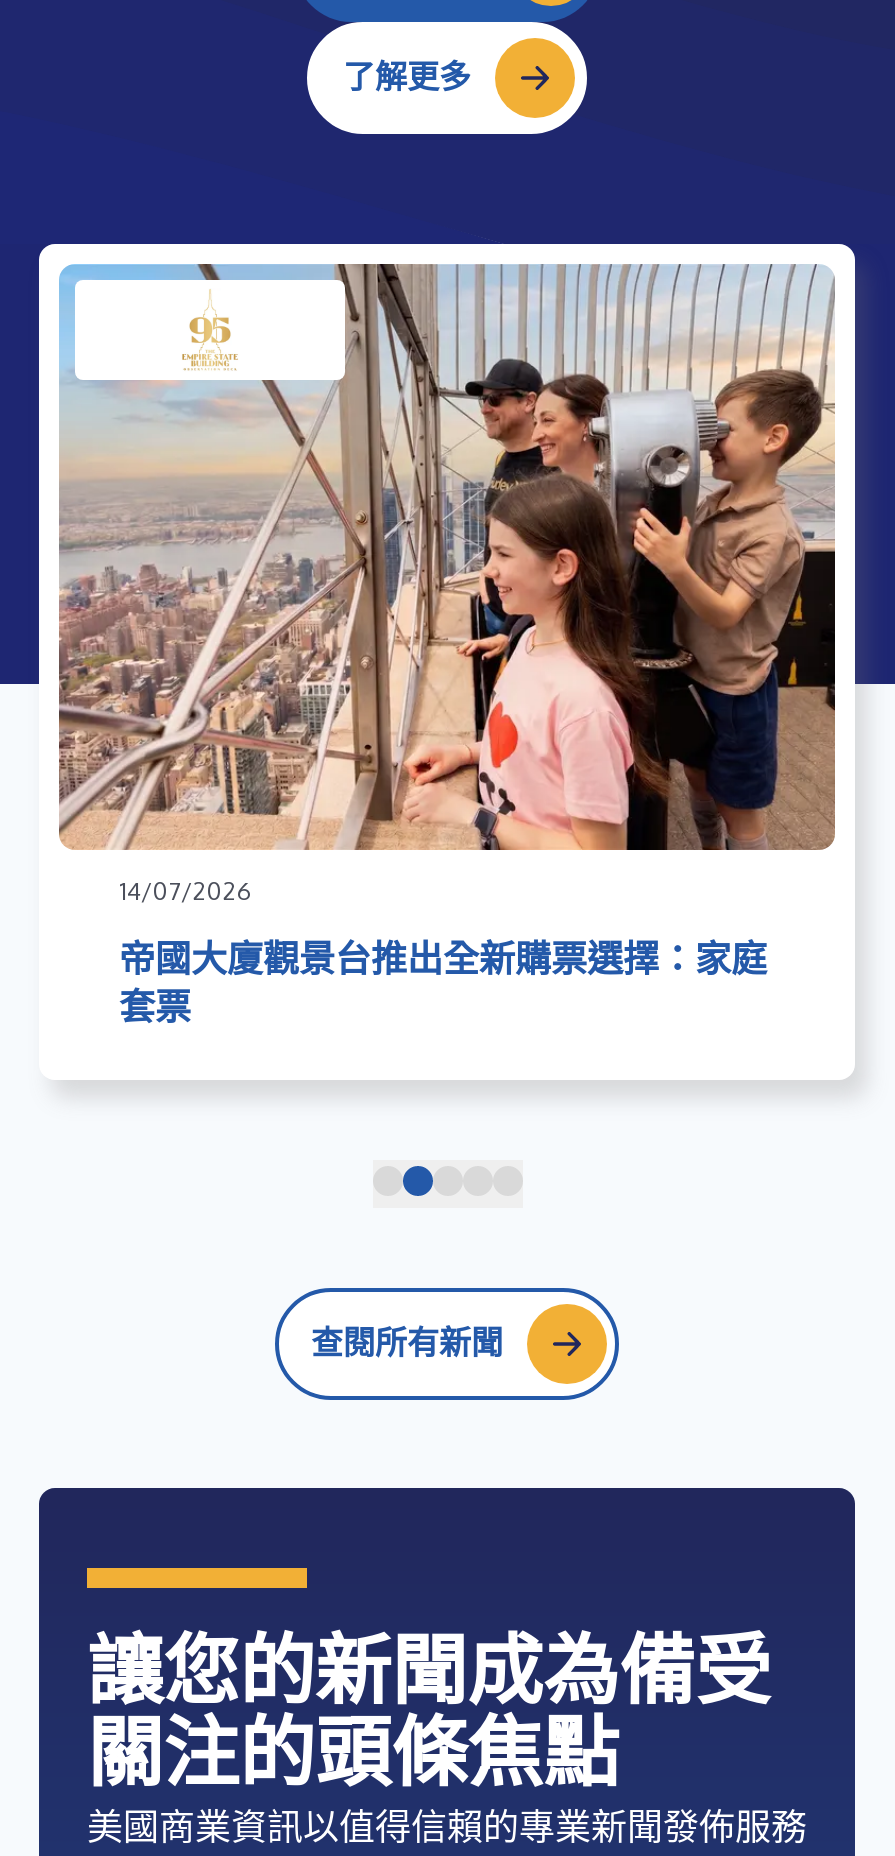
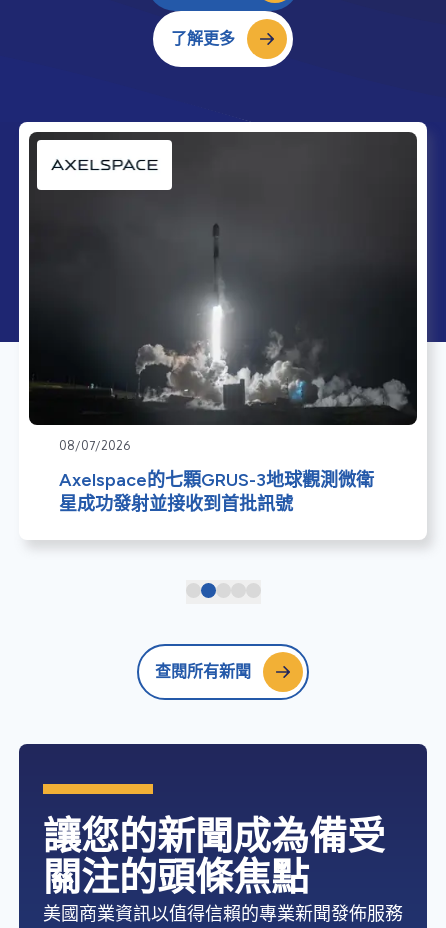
- [image]
- 14/07/2026
+ [image]
+ 08/07/2026

- 帝國大廈觀景台推出全新購票選擇：家庭
- 套票
+ Axelspace的七顆GRUS-3地球觀測微衛
+ 星成功發射並接收到首批訊號
